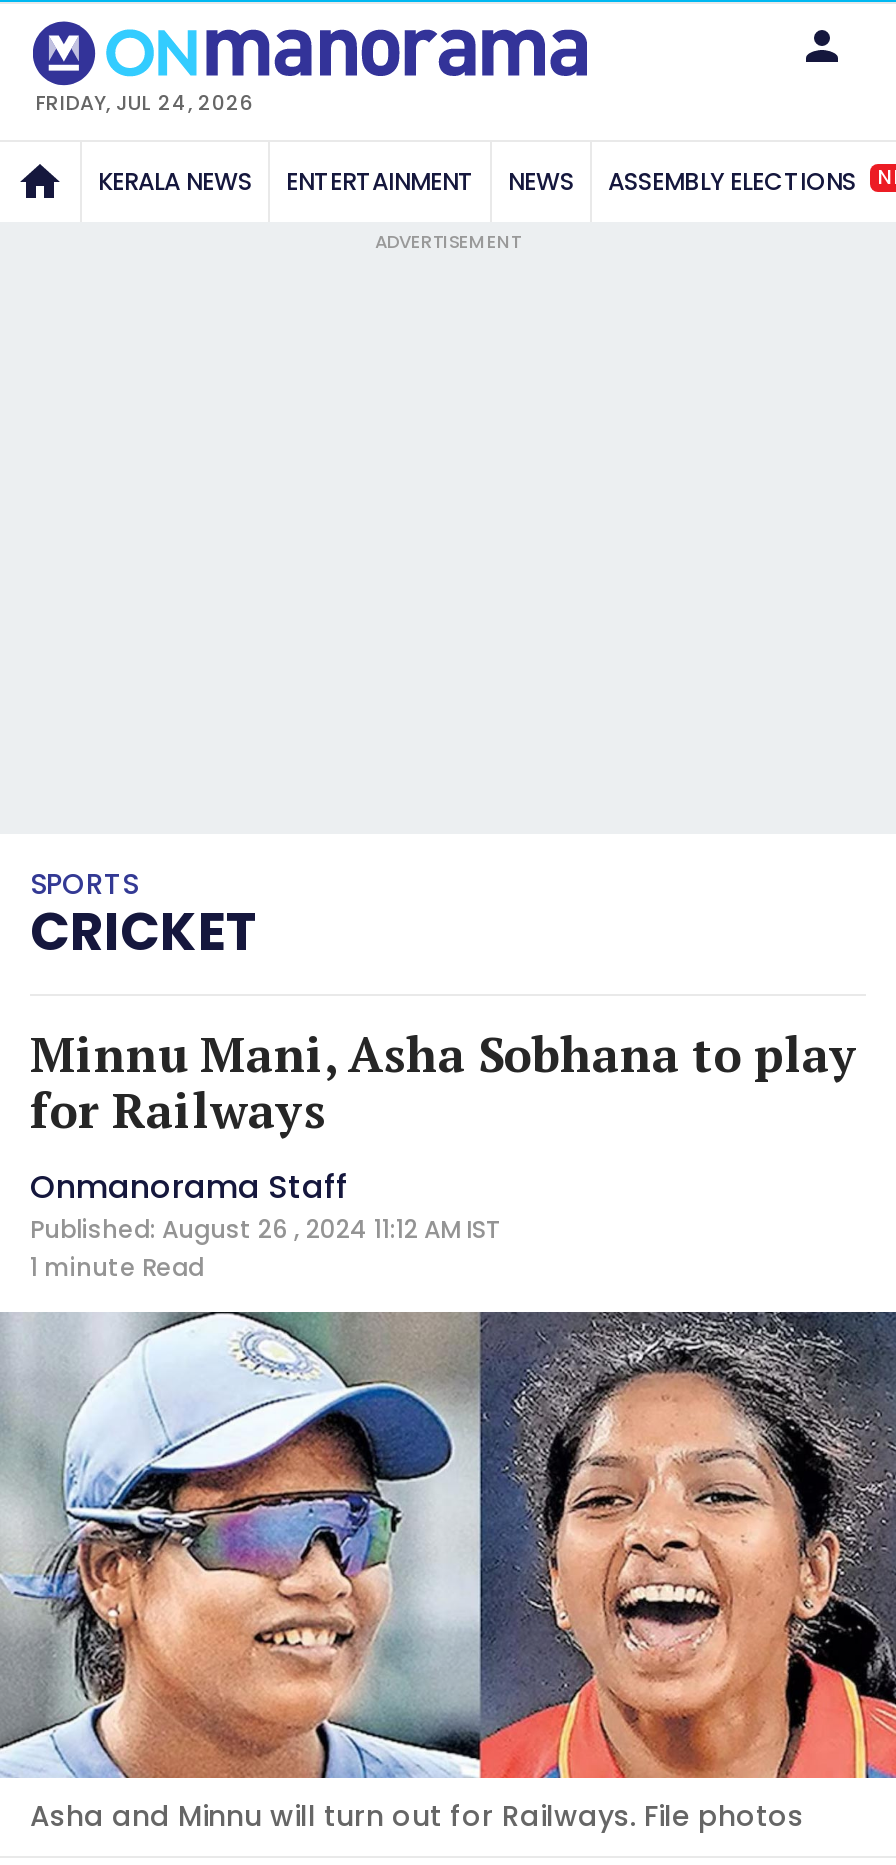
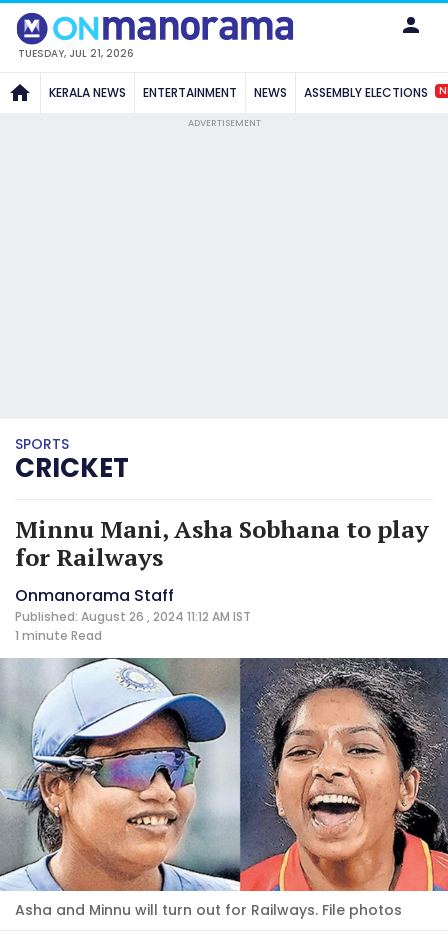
- FRIDAY, JUL 24, 2026
+ TUESDAY, JUL 21, 2026
